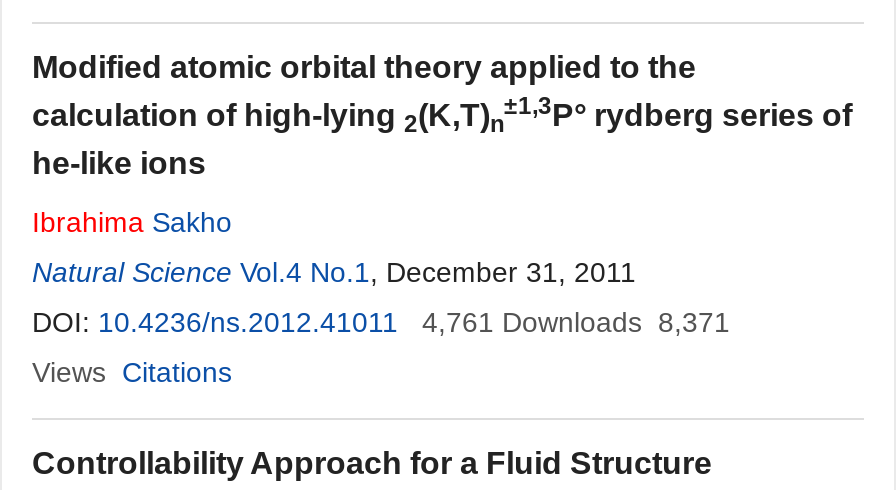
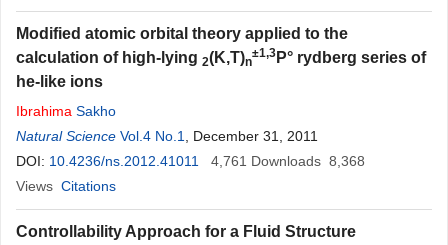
- DOI: 10.4236/ns.2012.41011 4,761 Downloads 8,371
+ DOI: 10.4236/ns.2012.41011 4,761 Downloads 8,368
